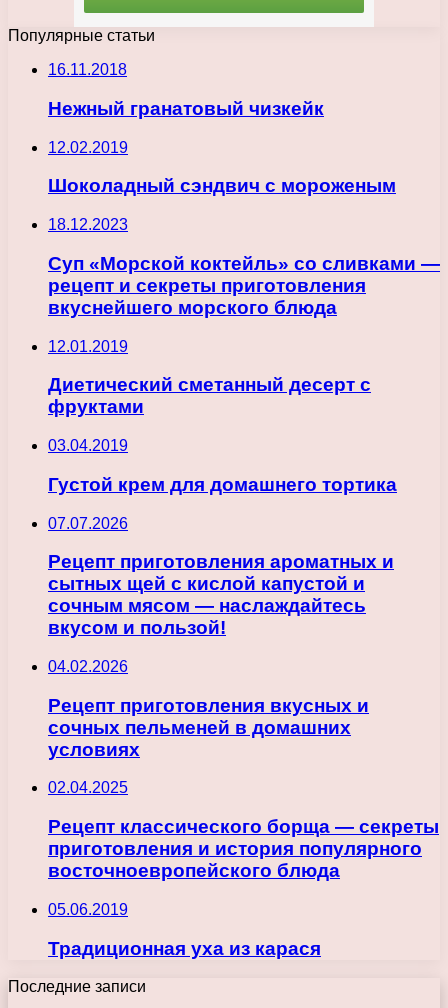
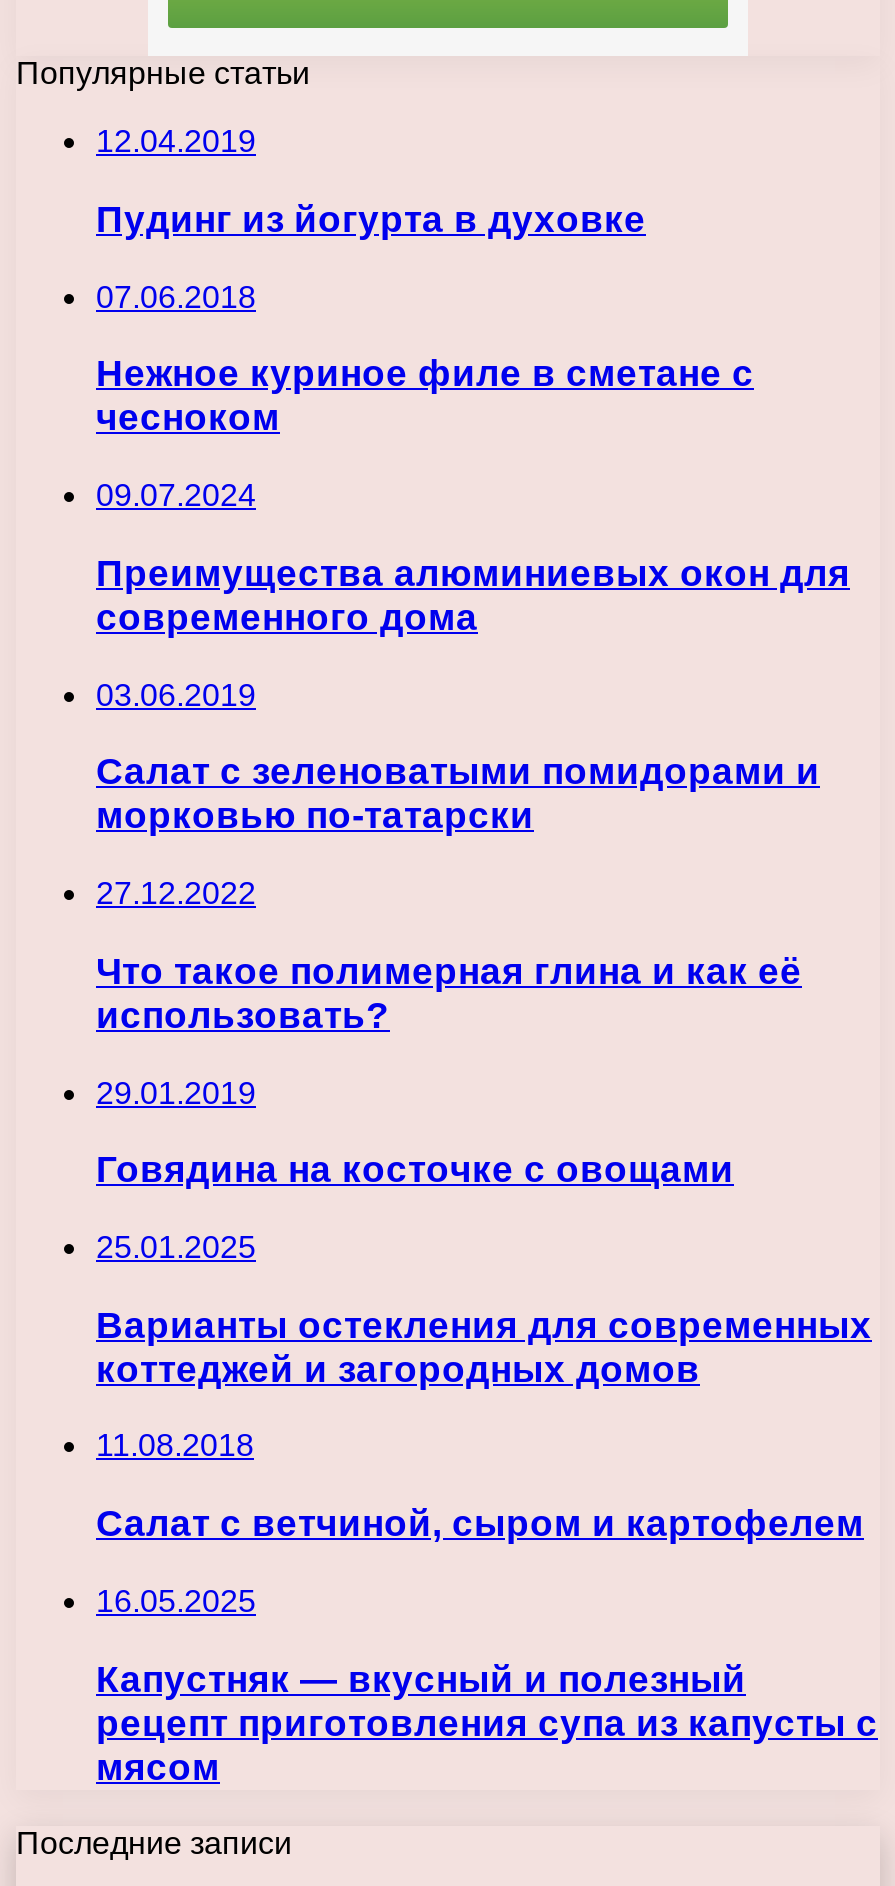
- 16.11.2018
+ 12.04.2019

- Нежный гранатовый чизкейк
+ Пудинг из йогурта в духовке

- 12.02.2019
+ 07.06.2018

- Шоколадный сэндвич с мороженым
+ Нежное куриное филе в сметане с
+ чесноком

- 18.12.2023
+ 09.07.2024

- Суп «Морской коктейль» со сливками —
- рецепт и секреты приготовления
- вкуснейшего морского блюда
+ Преимущества алюминиевых окон для
+ современного дома

- 12.01.2019
+ 03.06.2019

- Диетический сметанный десерт с
- фруктами
+ Салат с зеленоватыми помидорами и
+ морковью по-татарски

- 03.04.2019
+ 27.12.2022

- Густой крем для домашнего тортика
+ Что такое полимерная глина и как её
+ использовать?

- 07.07.2026
+ 29.01.2019

- Рецепт приготовления ароматных и
- сытных щей с кислой капустой и
- сочным мясом — наслаждайтесь
- вкусом и пользой!
+ Говядина на косточке с овощами

- 04.02.2026
+ 25.01.2025

- Рецепт приготовления вкусных и
- сочных пельменей в домашних
- условиях
+ Варианты остекления для современных
+ коттеджей и загородных домов

- 02.04.2025
+ 11.08.2018

- Рецепт классического борща — секреты
- приготовления и история популярного
- восточноевропейского блюда
+ Салат с ветчиной, сыром и картофелем

- 05.06.2019
+ 16.05.2025

- Традиционная уха из карася
+ Капустняк — вкусный и полезный
+ рецепт приготовления супа из капусты с
+ мясом
